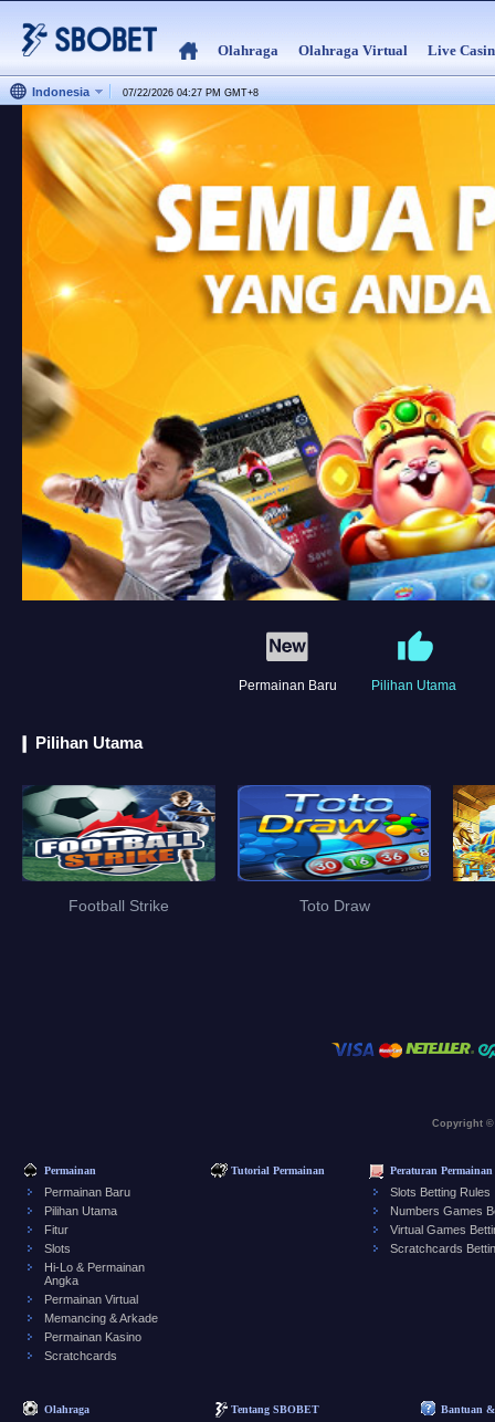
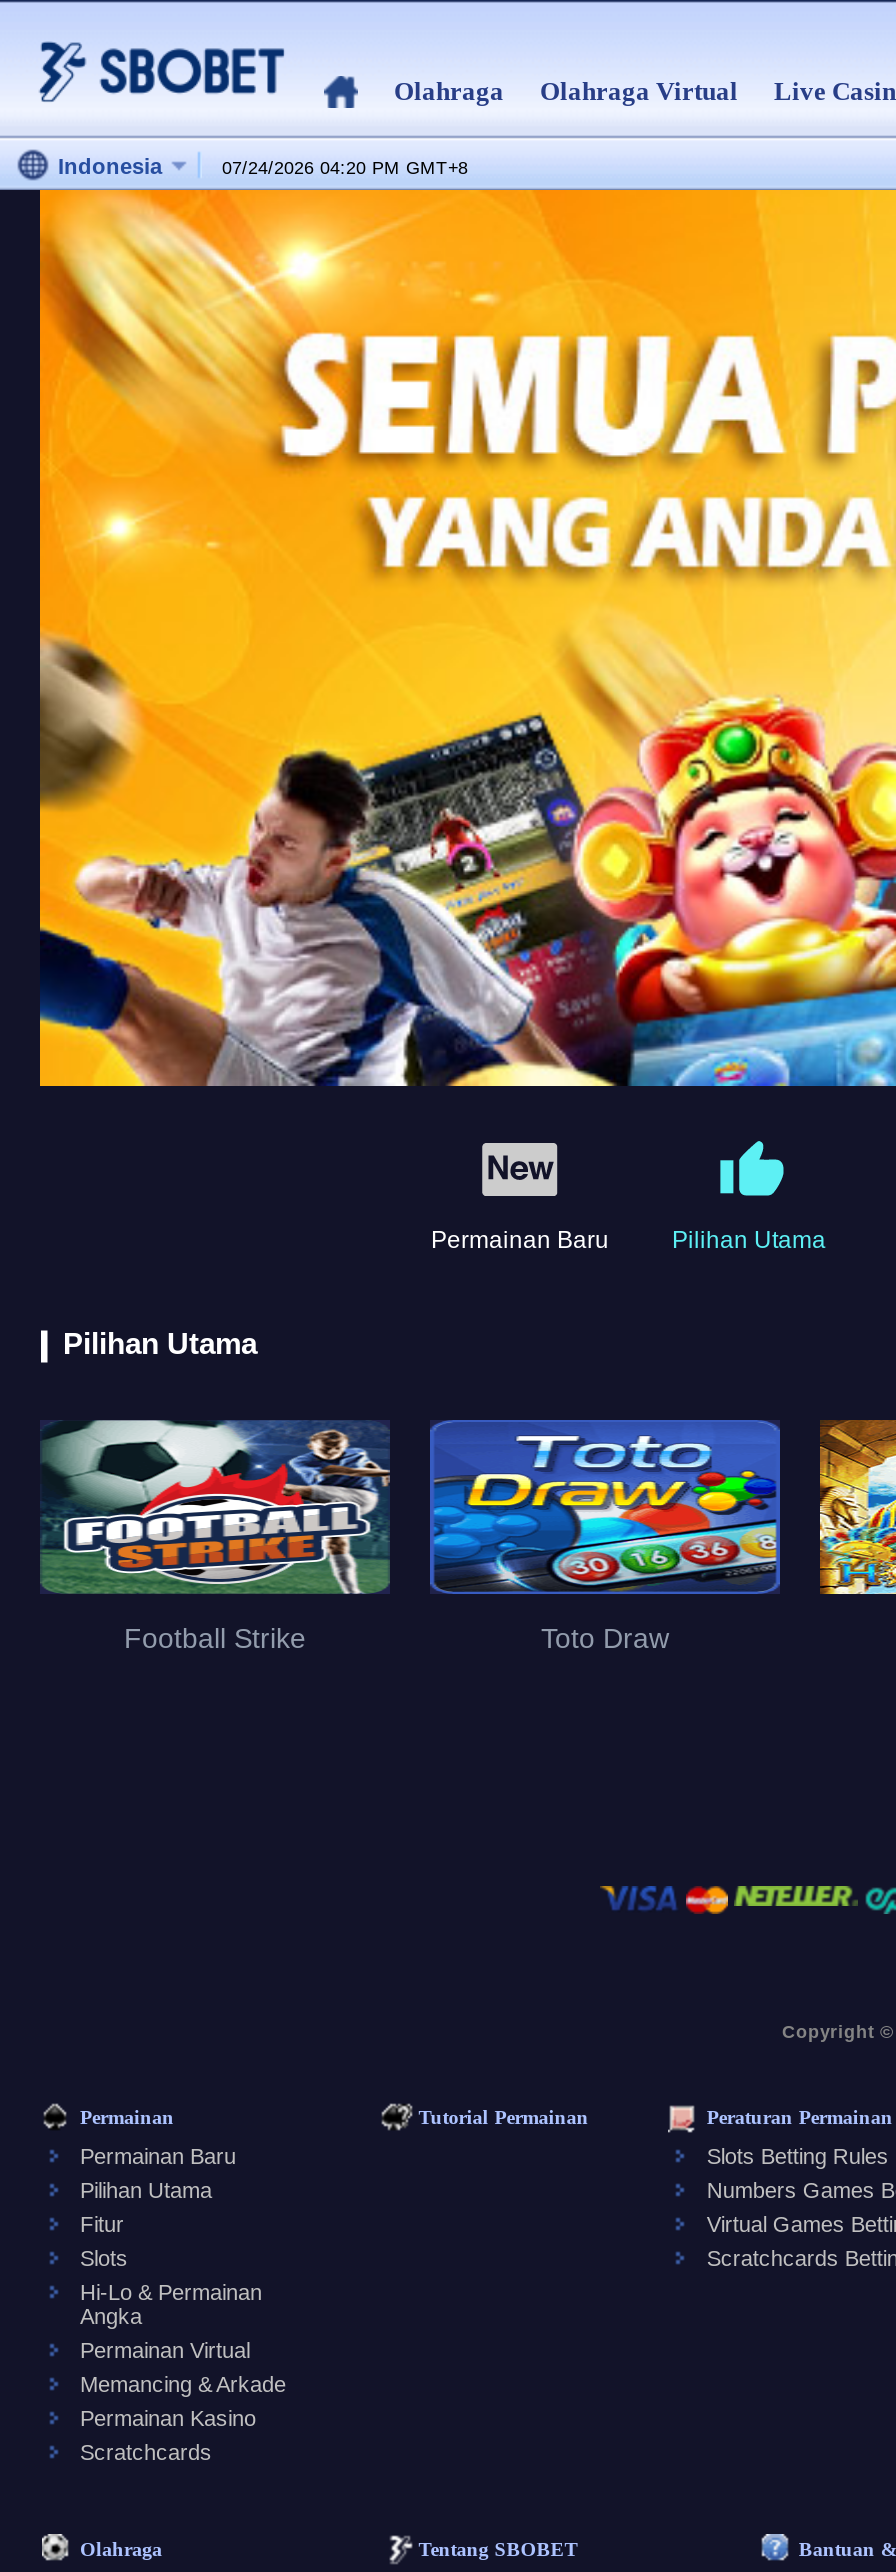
- 07/22/2026 04:27 PM GMT+8
+ 07/24/2026 04:20 PM GMT+8
